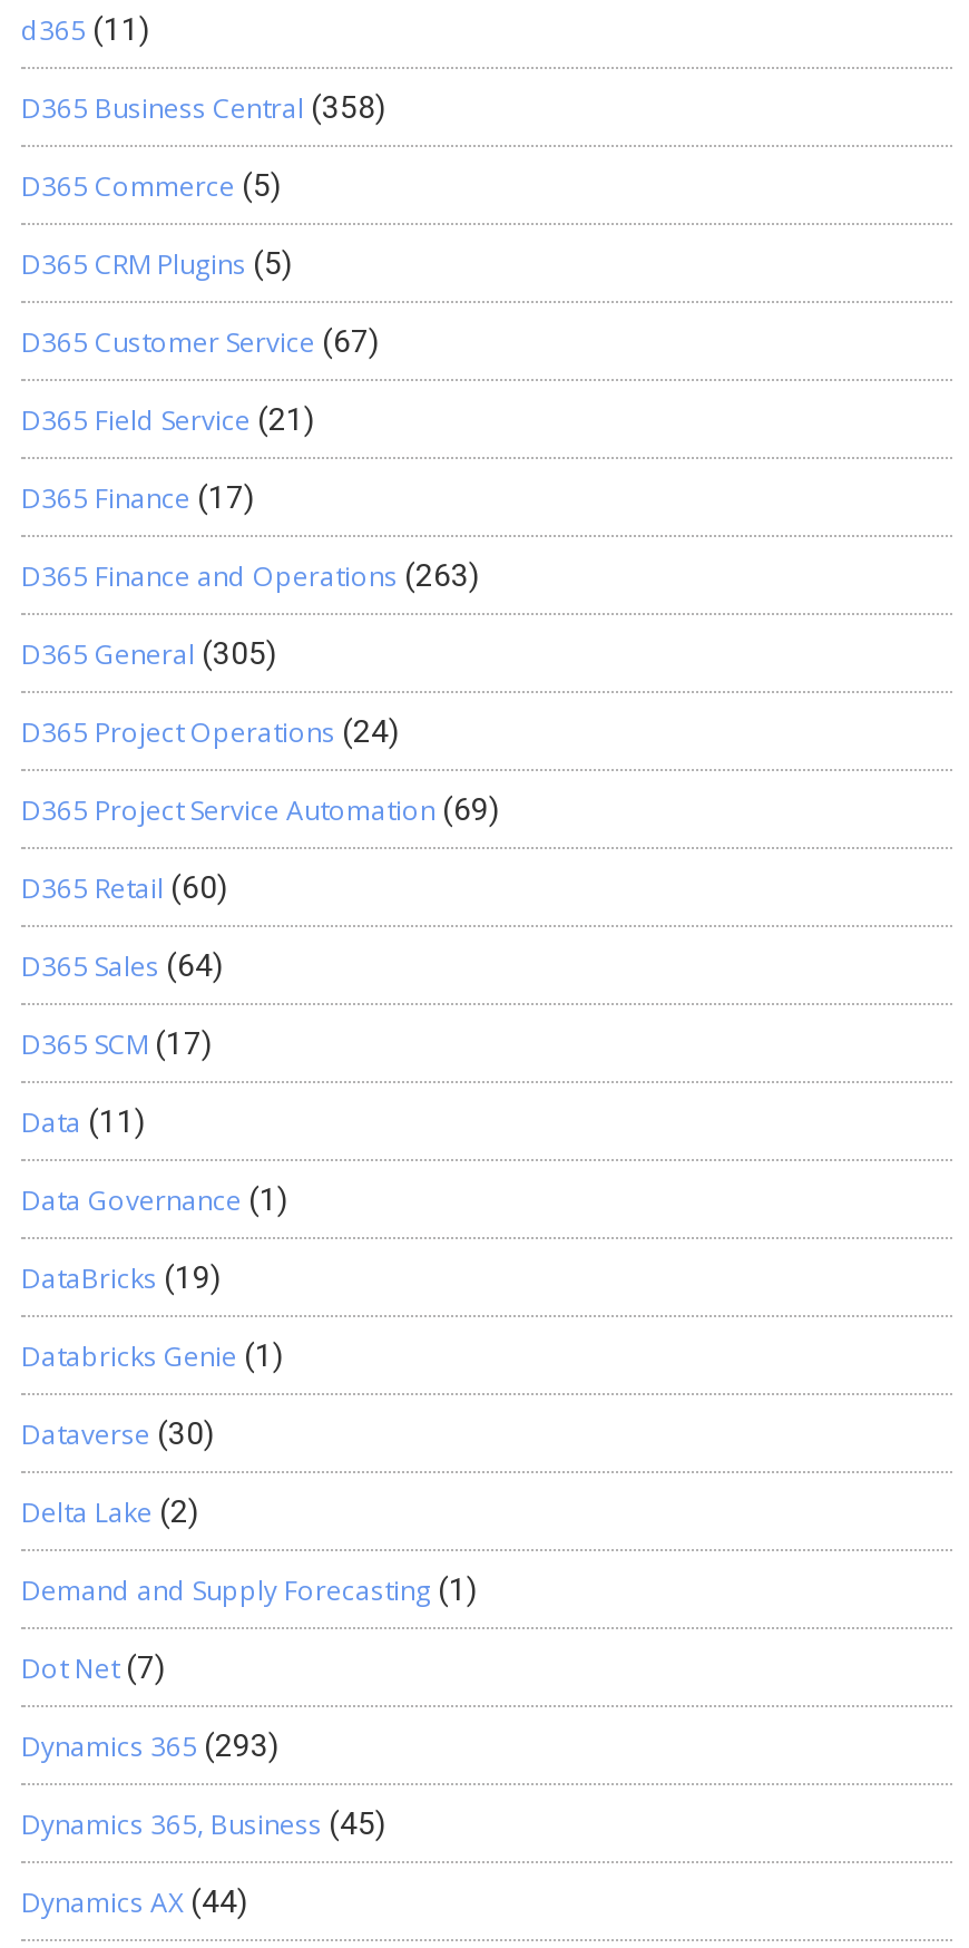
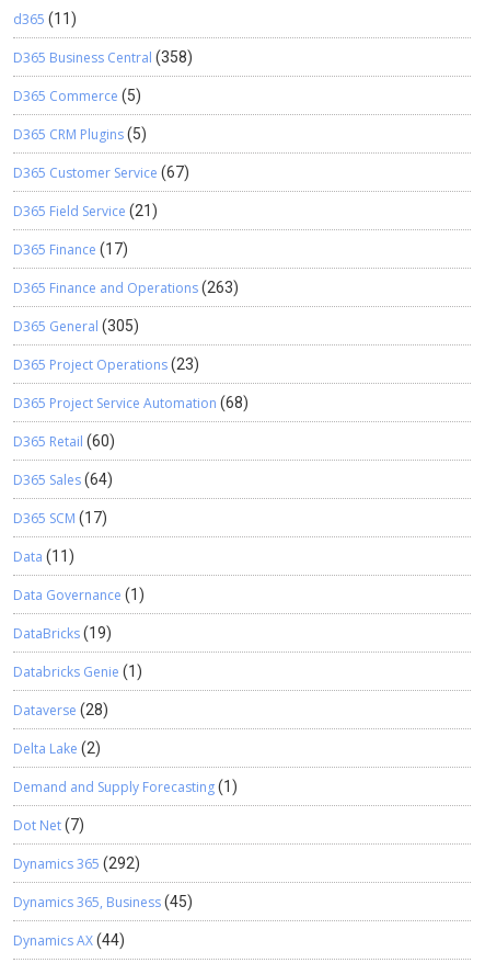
- D365 Project Operations (24)
+ D365 Project Operations (23)

- D365 Project Service Automation (69)
+ D365 Project Service Automation (68)

- Dataverse (30)
+ Dataverse (28)

- Dynamics 365 (293)
+ Dynamics 365 (292)
